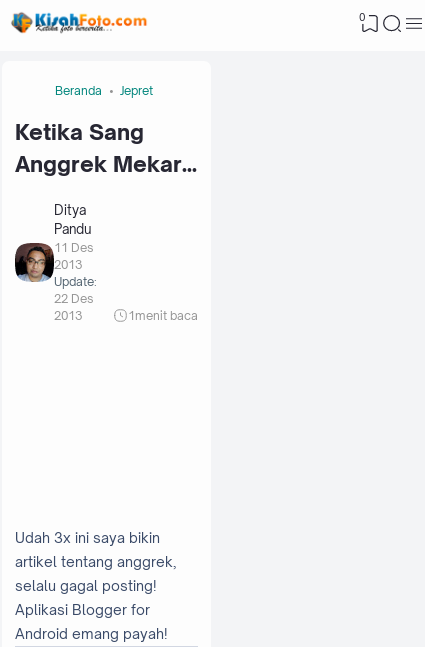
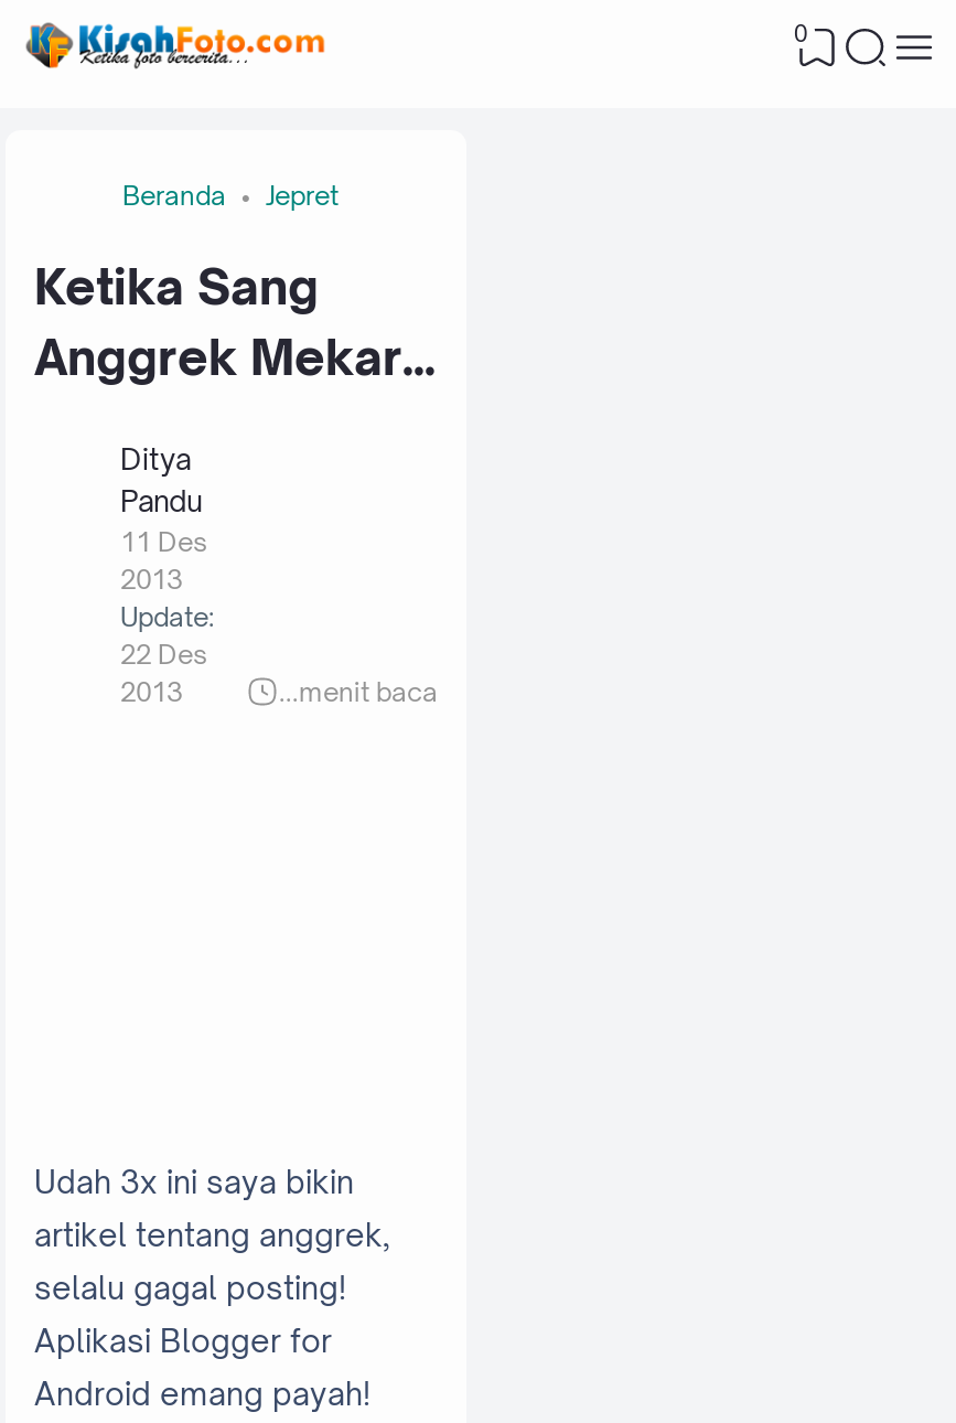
- [image]

- 1menit baca
+ ...menit baca
